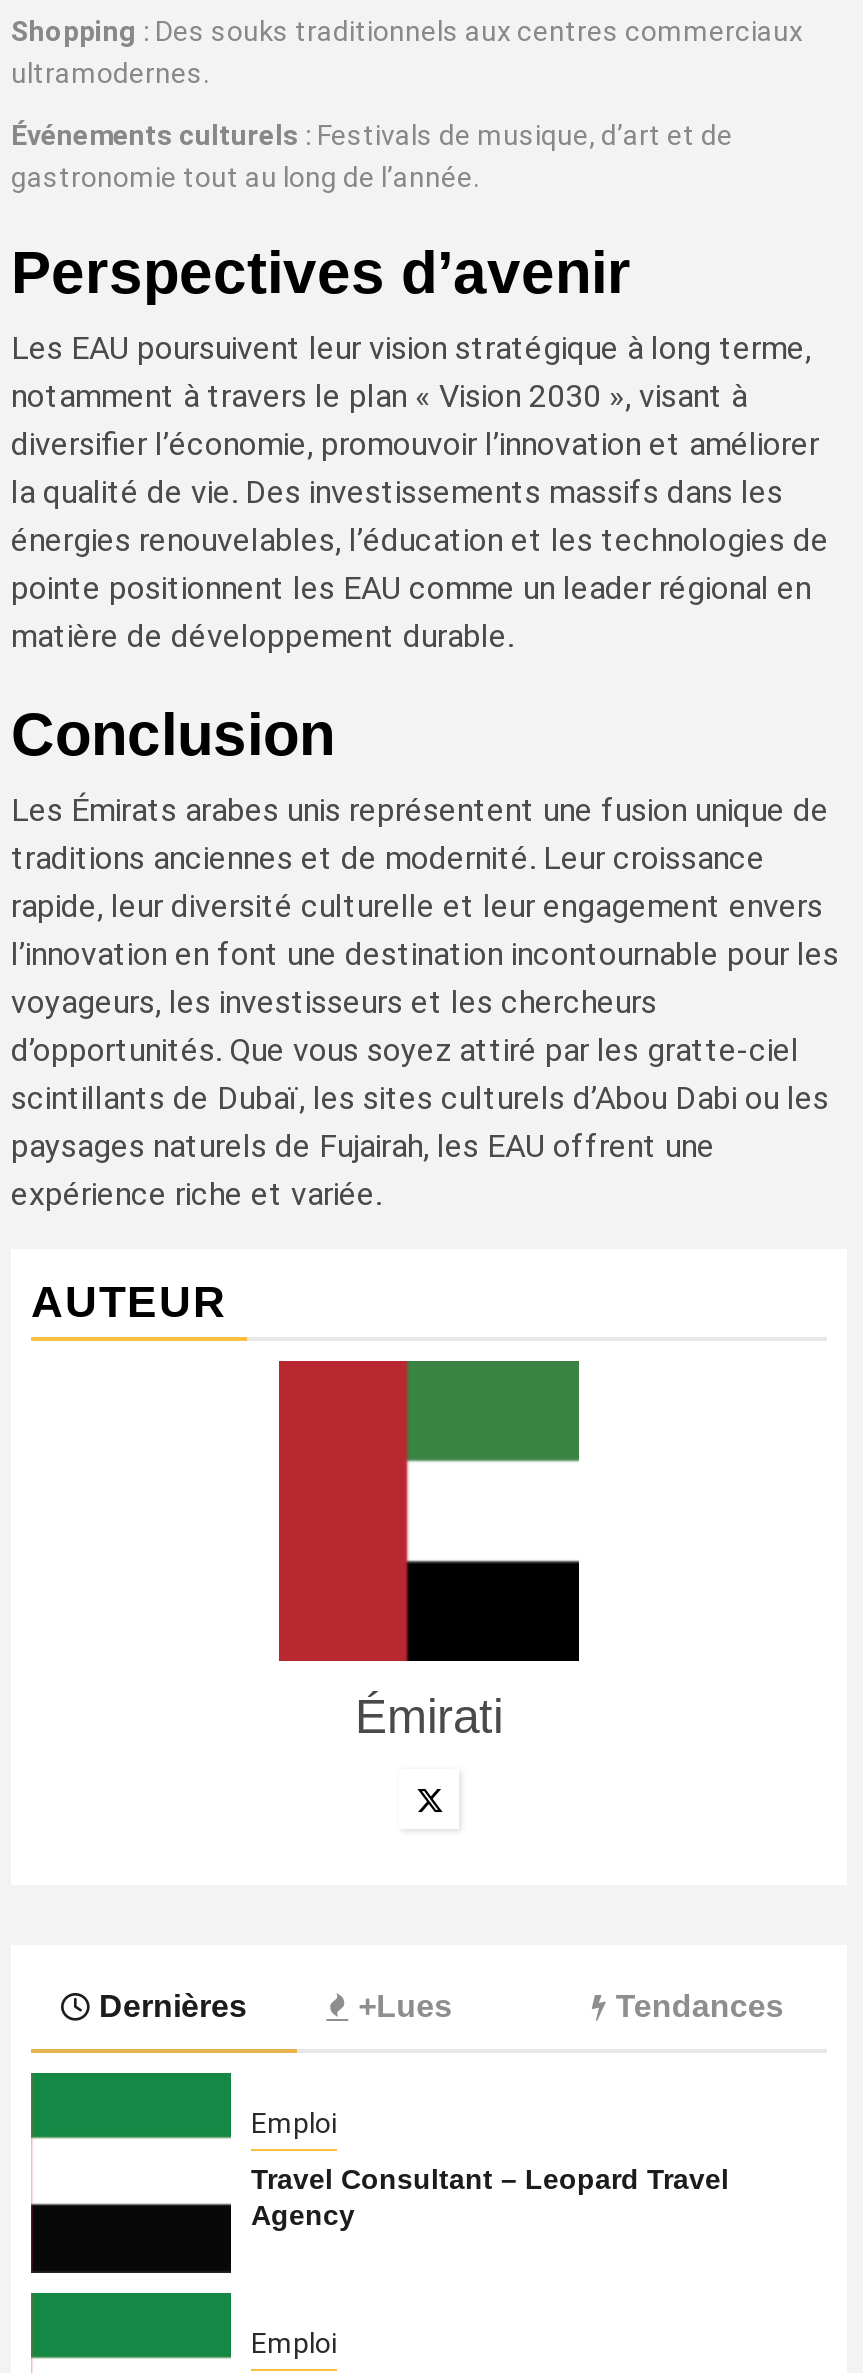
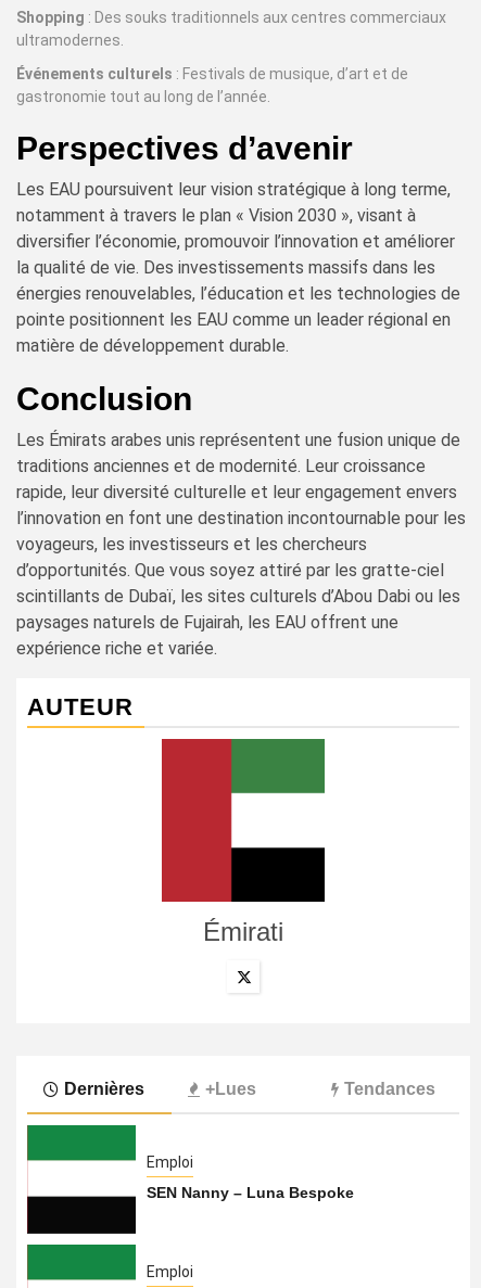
- Travel Consultant – Leopard Travel
- Agency
+ SEN Nanny – Luna Bespoke
